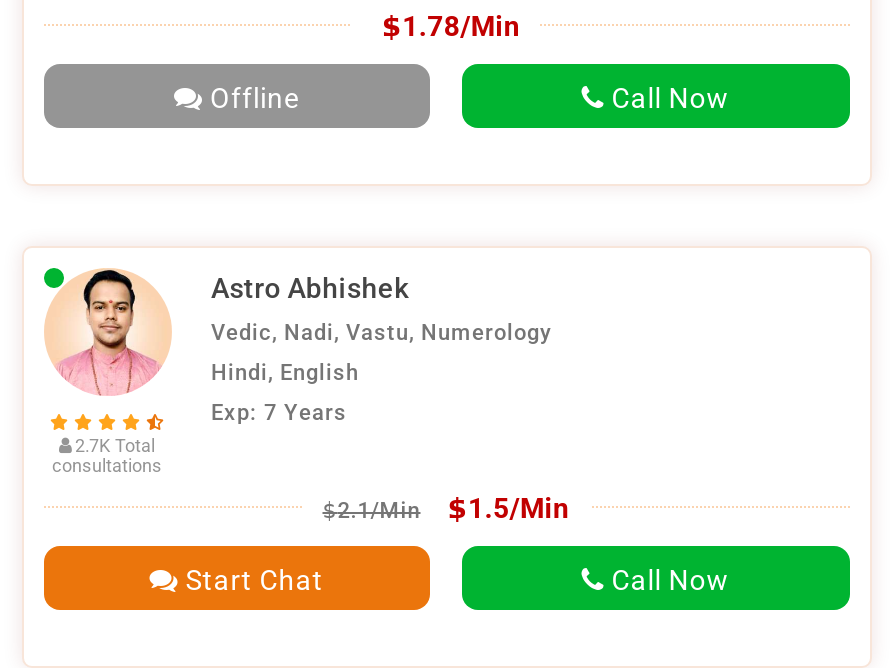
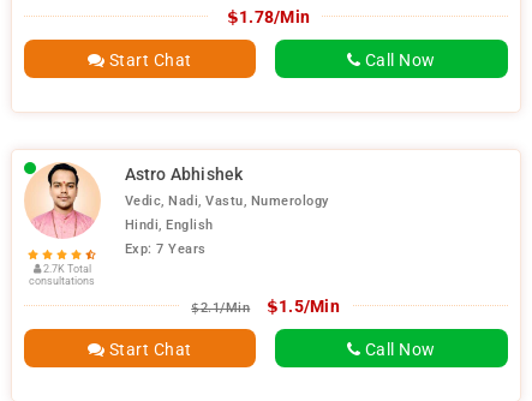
- Offline
+ Start Chat
